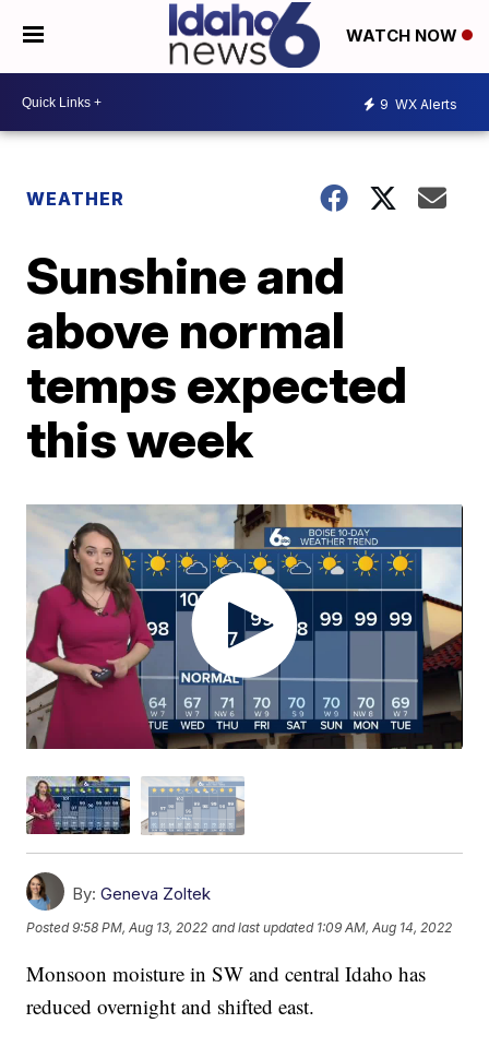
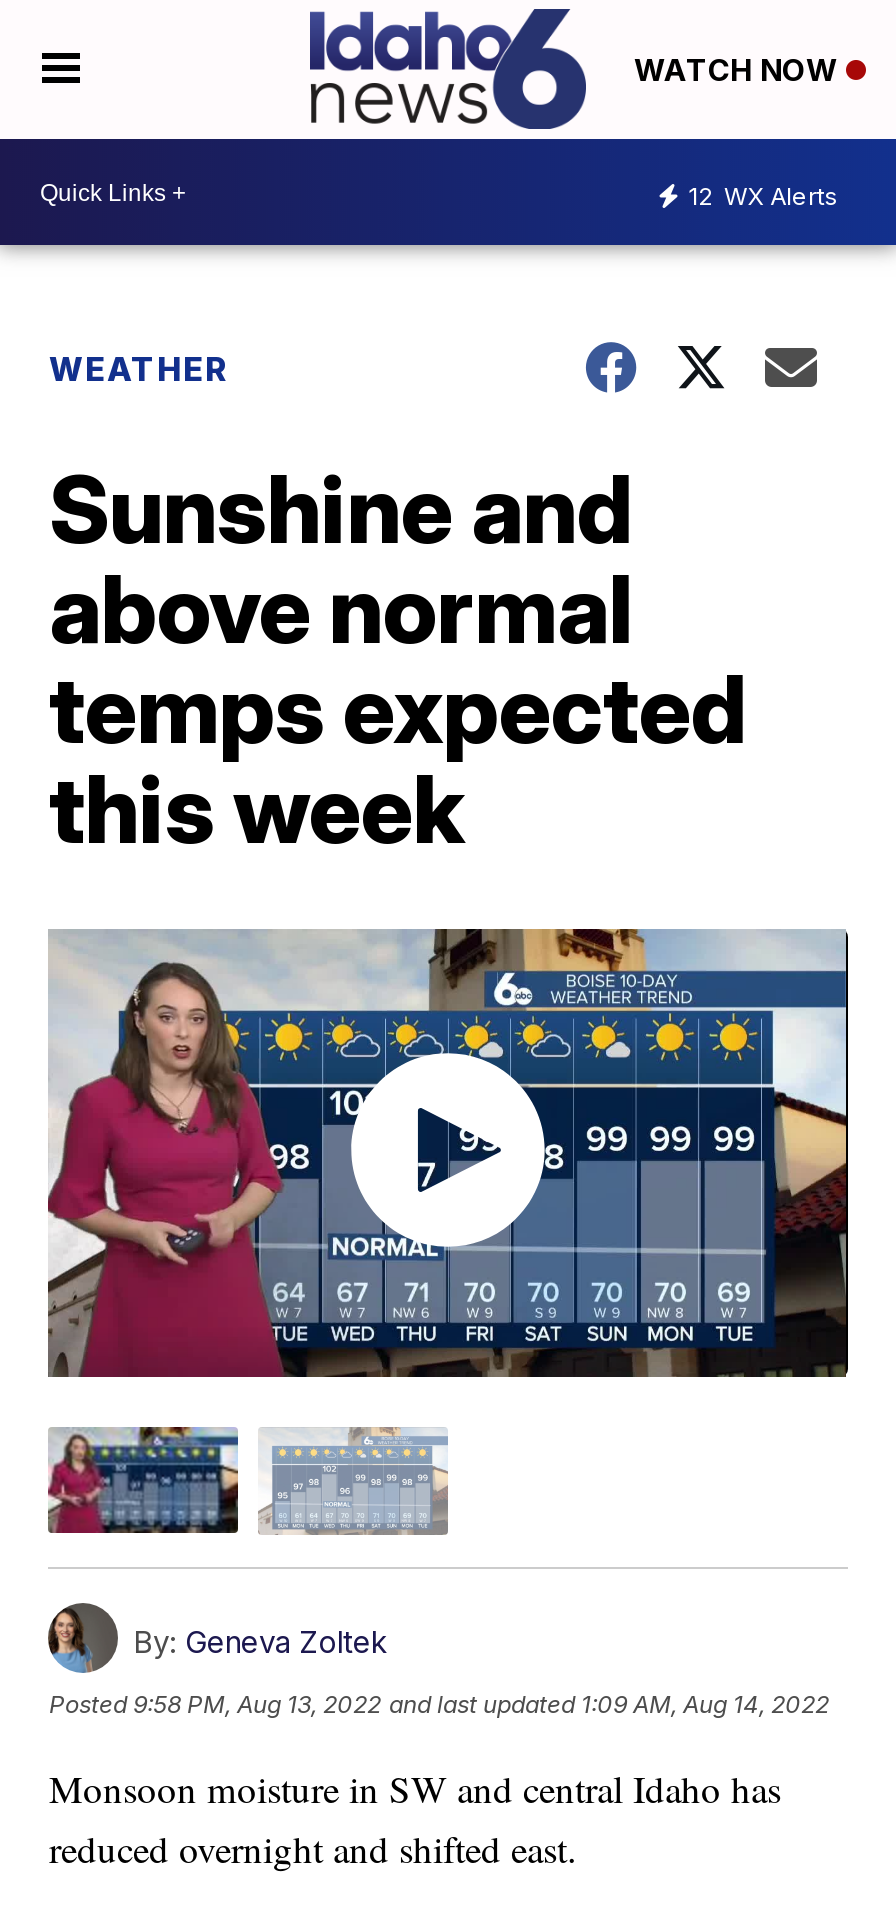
- 9 WX Alerts
+ 12 WX Alerts
